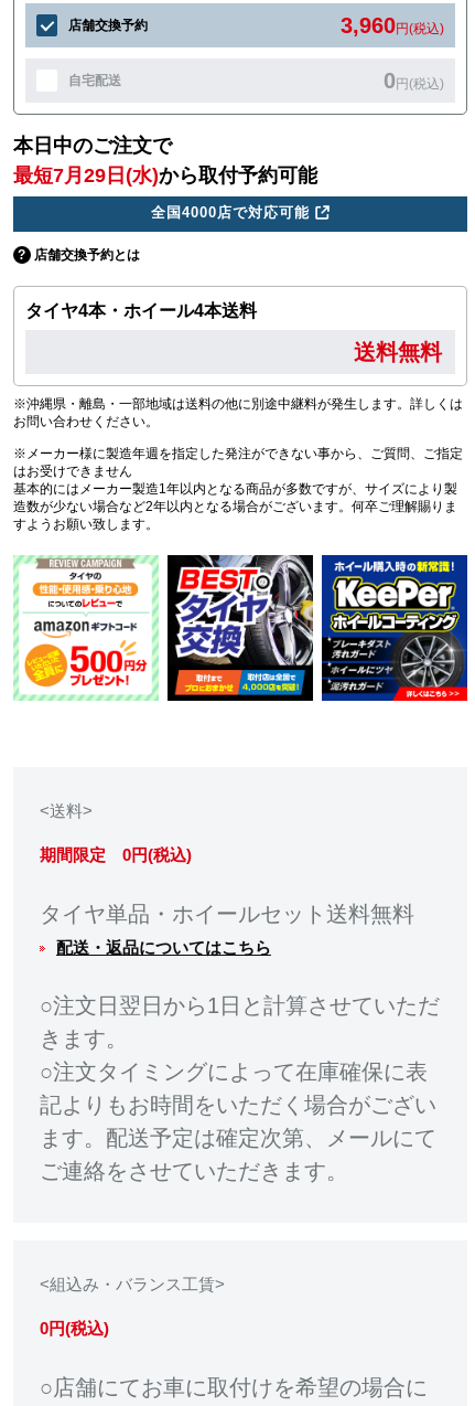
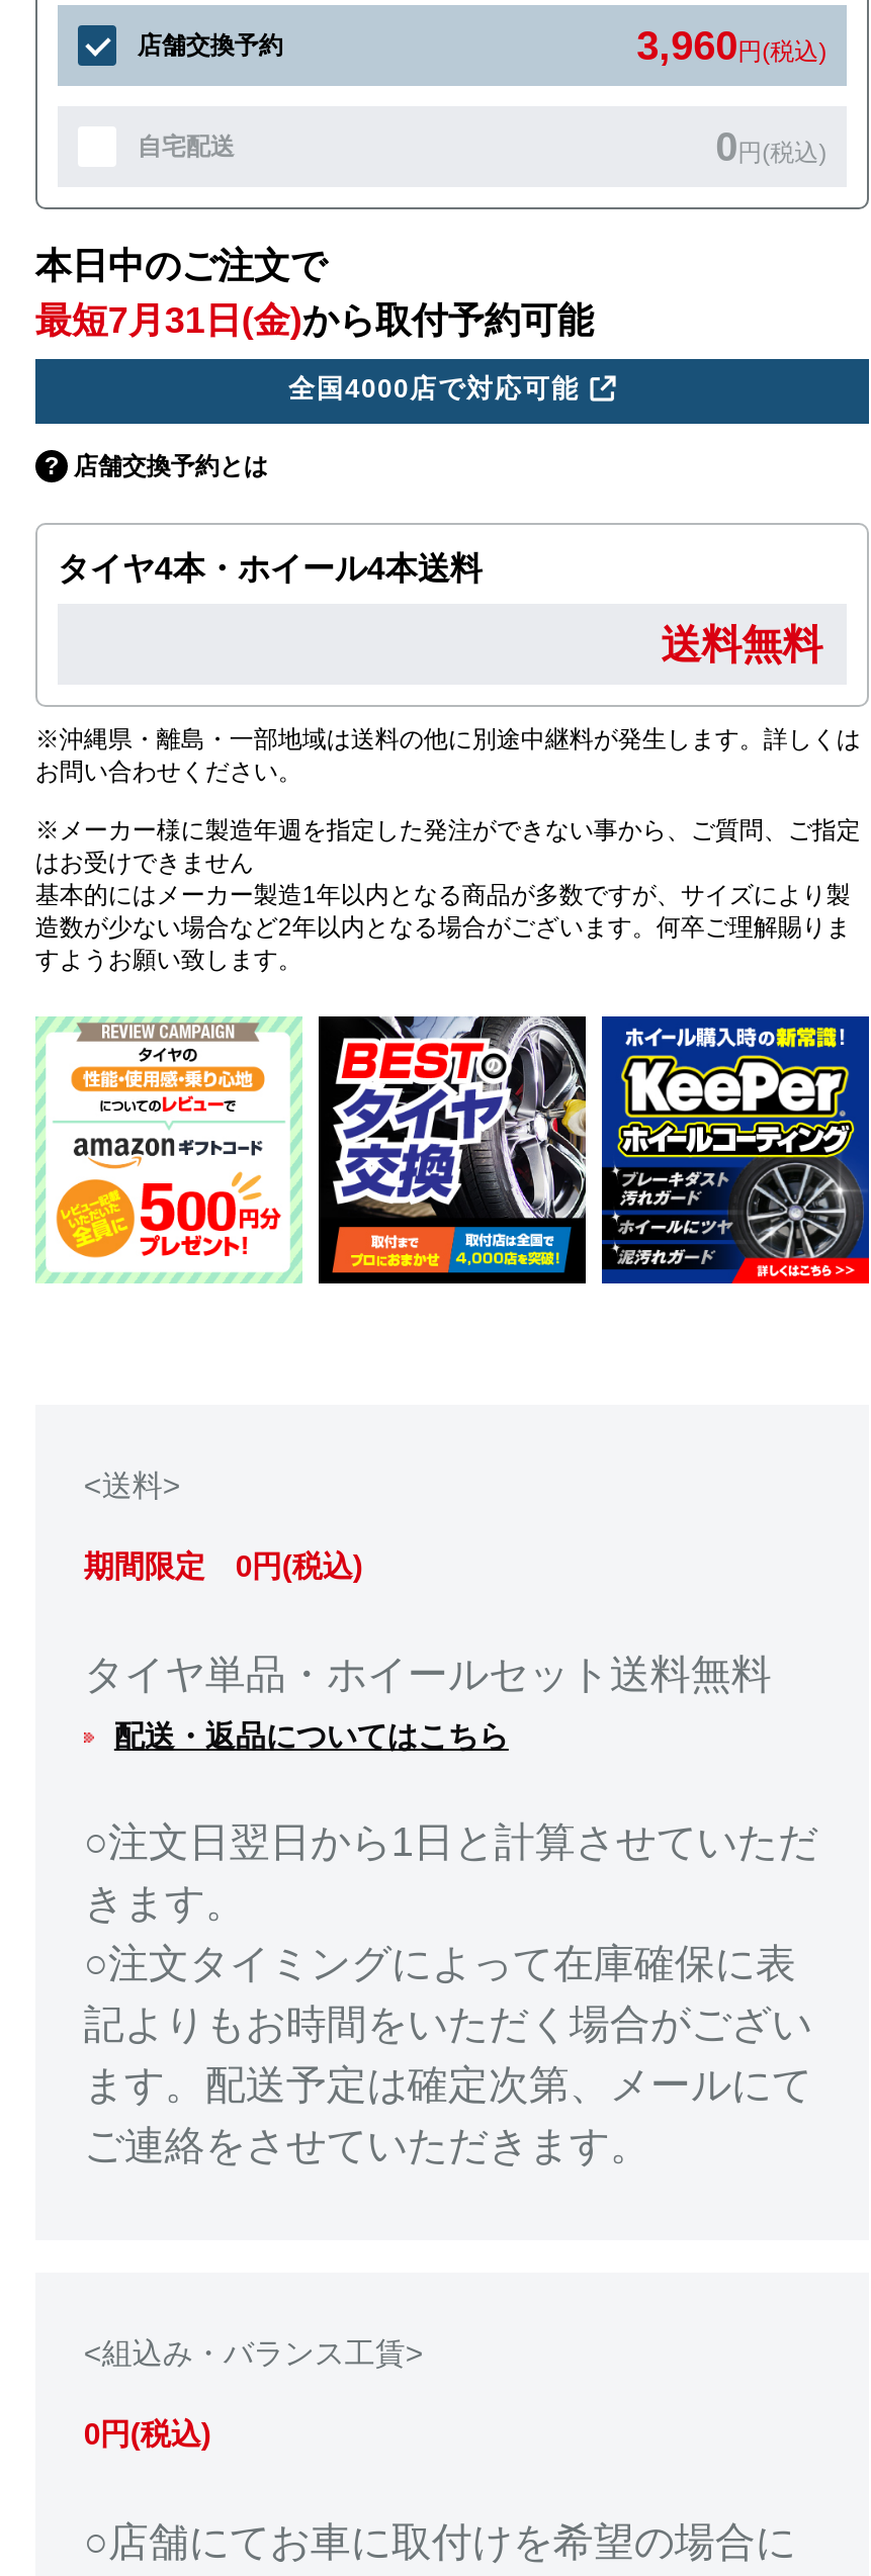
- 最短7月29日(水)から取付予約可能
+ 最短7月31日(金)から取付予約可能
